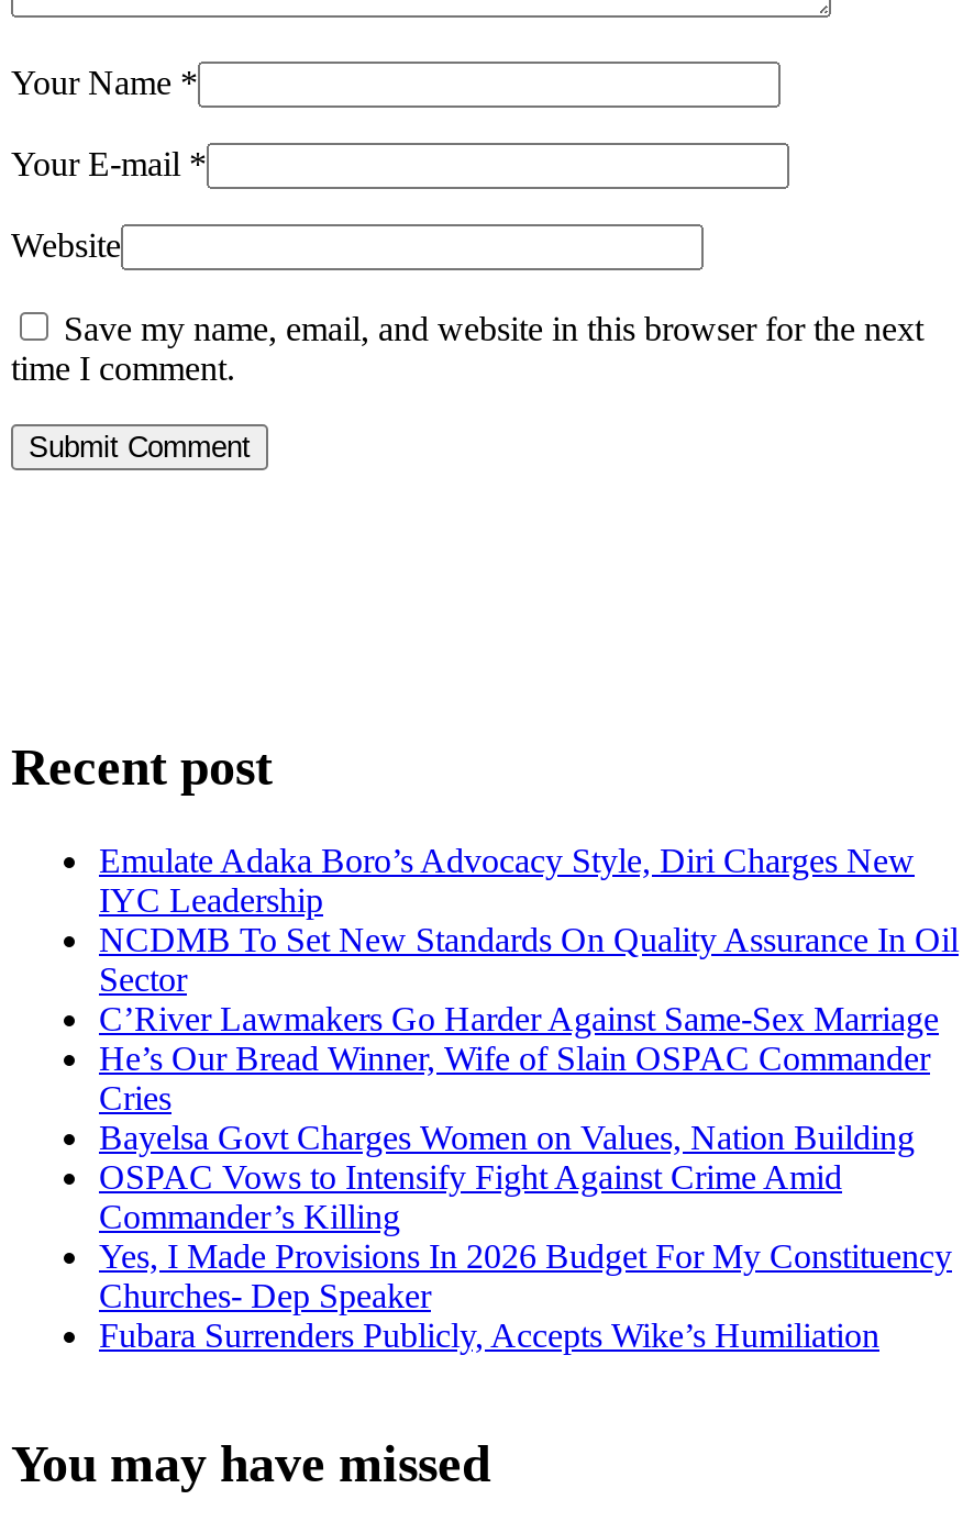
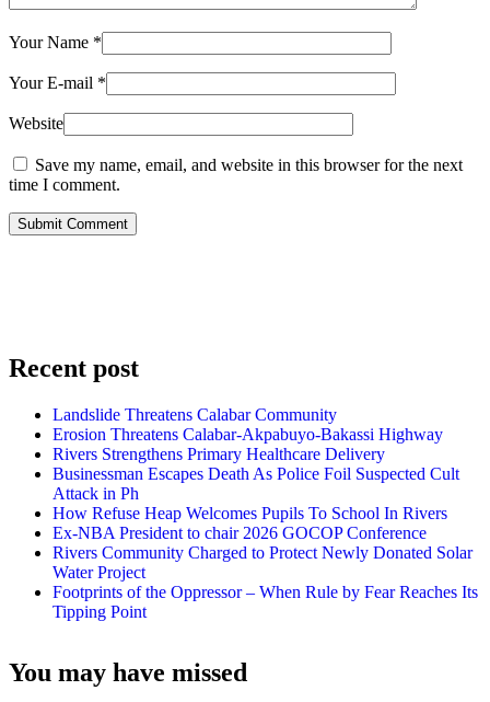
- Emulate Adaka Boro’s Advocacy Style, Diri Charges New
- IYC Leadership
- NCDMB To Set New Standards On Quality Assurance In Oil
- Sector
- C’River Lawmakers Go Harder Against Same-Sex Marriage
- He’s Our Bread Winner, Wife of Slain OSPAC Commander
- Cries
- Bayelsa Govt Charges Women on Values, Nation Building
- OSPAC Vows to Intensify Fight Against Crime Amid
- Commander’s Killing
- Yes, I Made Provisions In 2026 Budget For My Constituency
- Churches- Dep Speaker
- Fubara Surrenders Publicly, Accepts Wike’s Humiliation
+ Landslide Threatens Calabar Community
+ Erosion Threatens Calabar-Akpabuyo-Bakassi Highway
+ Rivers Strengthens Primary Healthcare Delivery
+ Businessman Escapes Death As Police Foil Suspected Cult
+ Attack in Ph
+ How Refuse Heap Welcomes Pupils To School In Rivers
+ Ex-NBA President to chair 2026 GOCOP Conference
+ Rivers Community Charged to Protect Newly Donated Solar
+ Water Project
+ Footprints of the Oppressor – When Rule by Fear Reaches Its
+ Tipping Point
